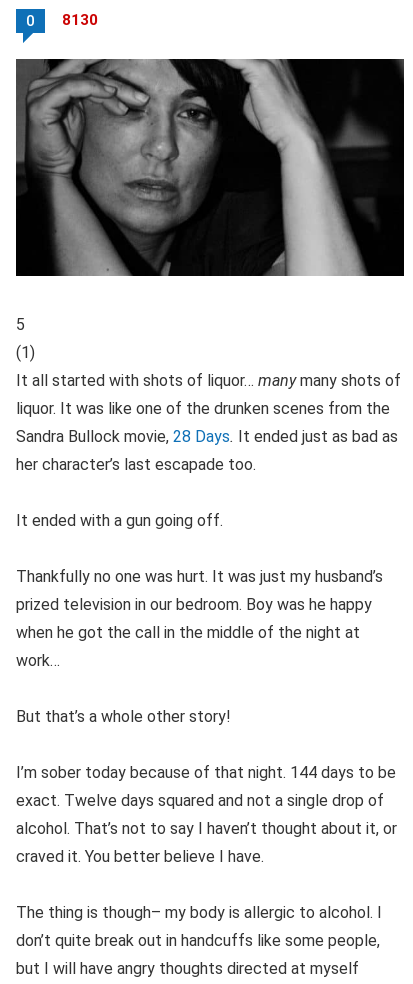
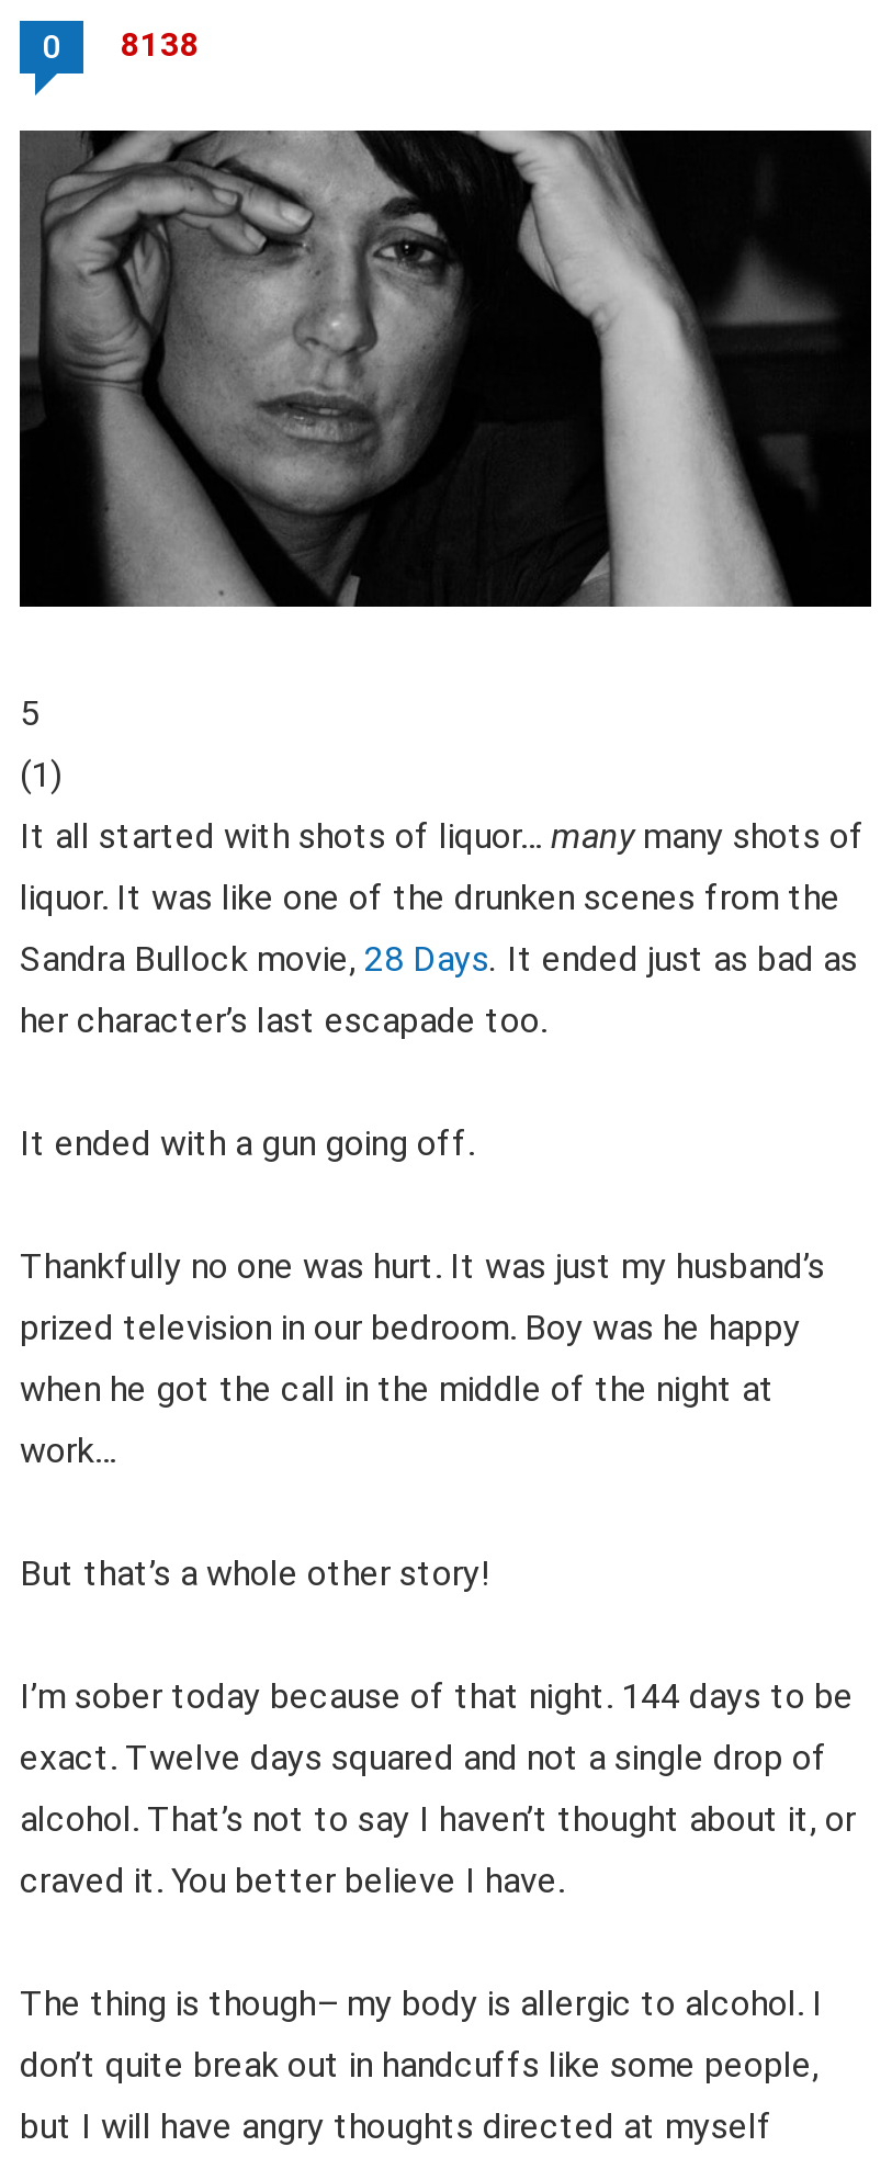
- 0 8130
+ 0 8138
